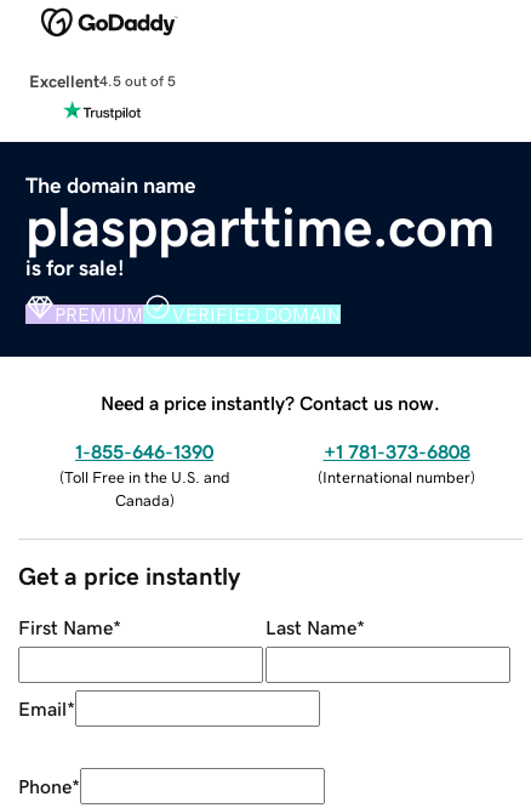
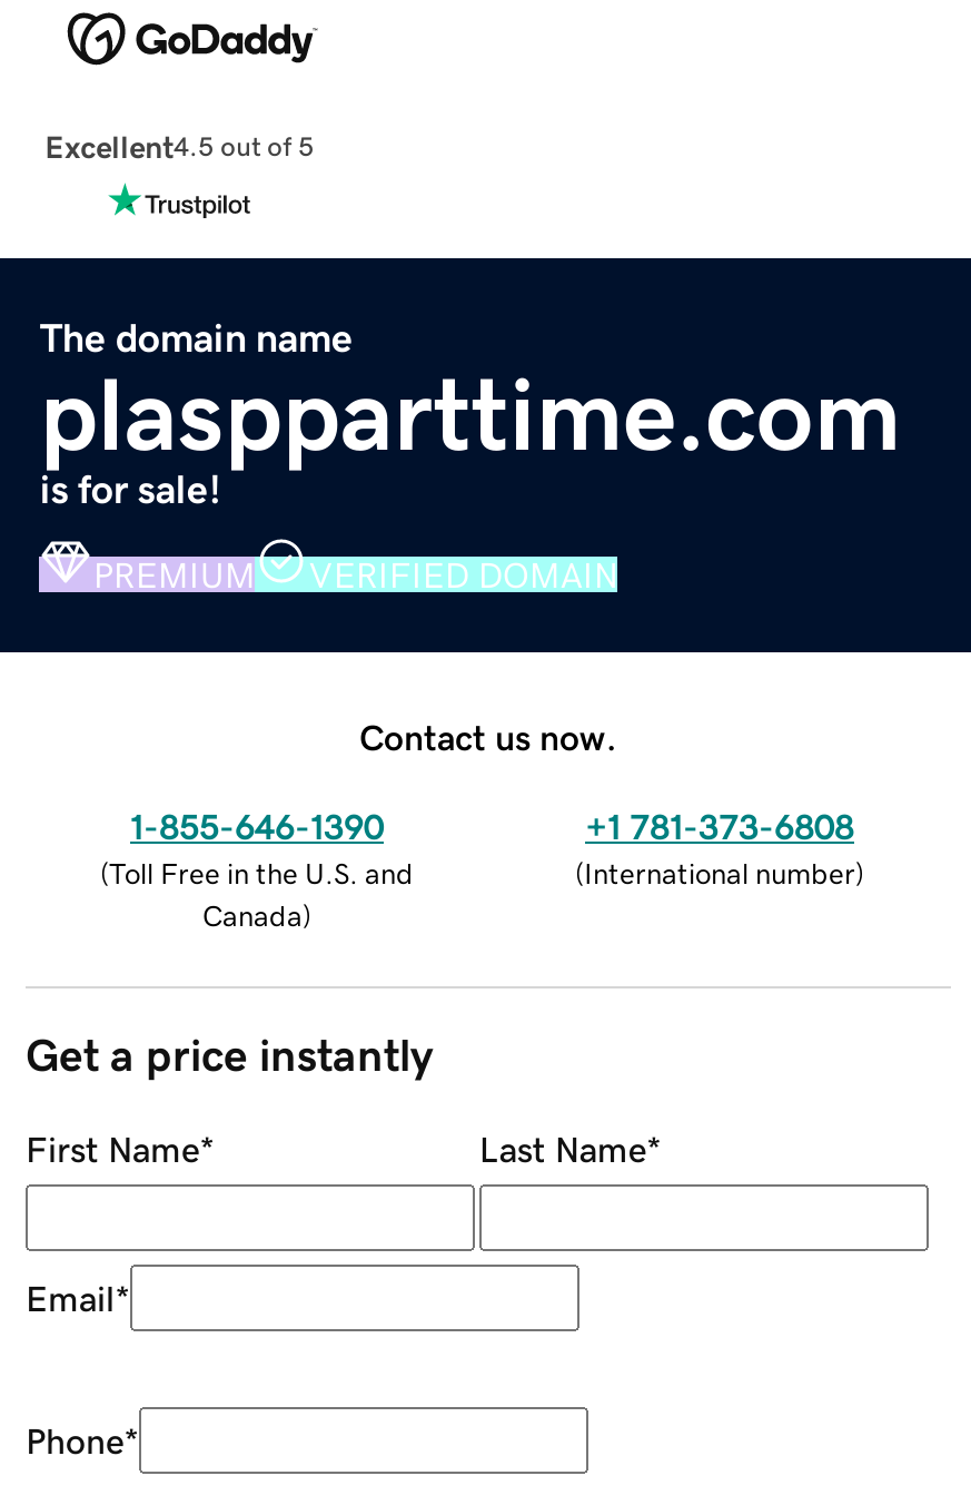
- Need a price instantly? Contact us now.
+ Contact us now.
